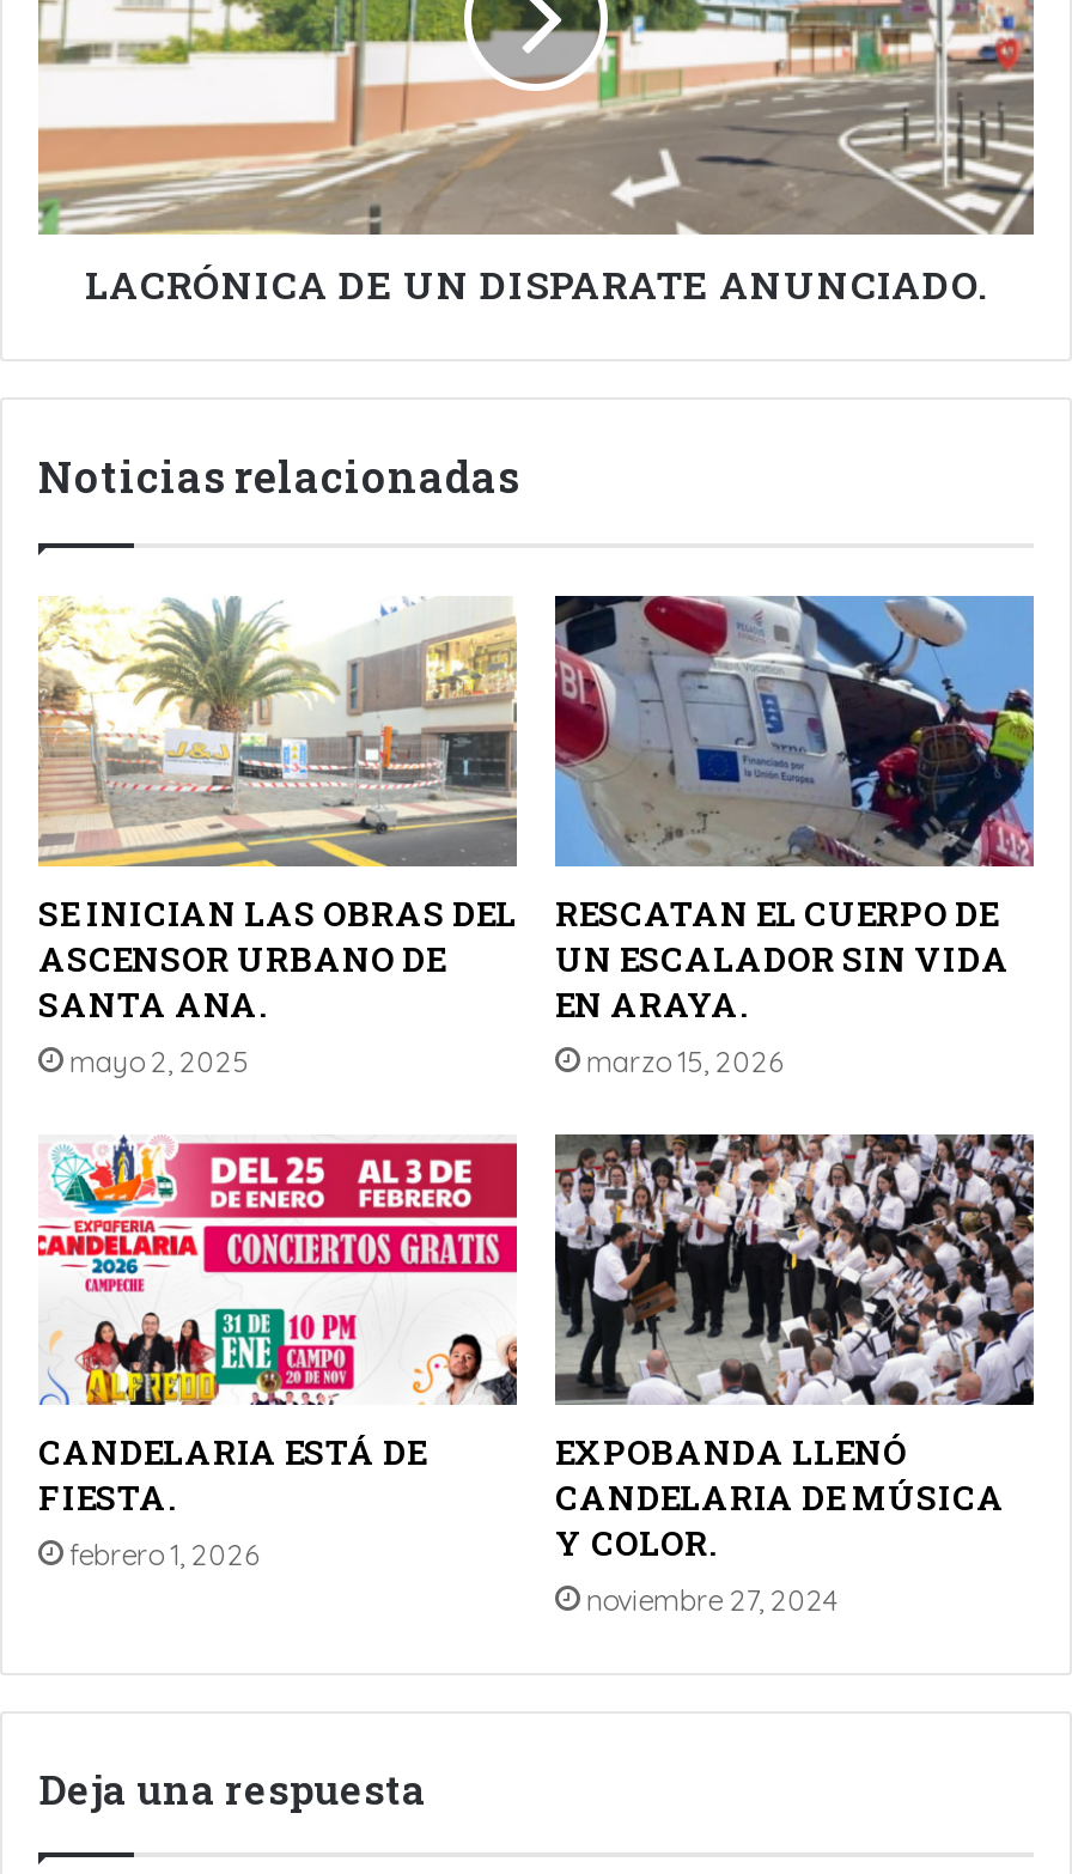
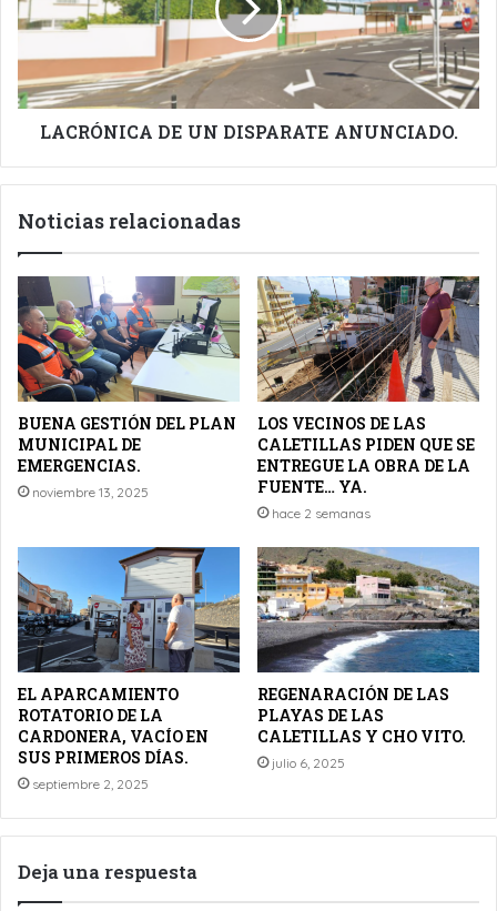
- [image]
+ [image]

- [image]
- RESCATAN EL CUERPO DE
- UN ESCALADOR SIN VIDA
- EN ARAYA.
- marzo 15, 2026
+ [image]
+ LOS VECINOS DE LAS
+ CALETILLAS PIDEN QUE SE
+ ENTREGUE LA OBRA DE LA
+ FUENTE… YA.
+ hace 2 semanas

- SE INICIAN LAS OBRAS DEL
- ASCENSOR URBANO DE
- SANTA ANA.
- mayo 2, 2025
+ BUENA GESTIÓN DEL PLAN
+ MUNICIPAL DE
+ EMERGENCIAS.
+ noviembre 13, 2025

- [image]
- CANDELARIA ESTÁ DE
- FIESTA.
- febrero 1, 2026
+ [image]
+ EL APARCAMIENTO
+ ROTATORIO DE LA
+ CARDONERA, VACÍO EN
+ SUS PRIMEROS DÍAS.
+ septiembre 2, 2025

- [image]
- EXPOBANDA LLENÓ
- CANDELARIA DE MÚSICA
- Y COLOR.
- noviembre 27, 2024
+ [image]
+ REGENARACIÓN DE LAS
+ PLAYAS DE LAS
+ CALETILLAS Y CHO VITO.
+ julio 6, 2025
